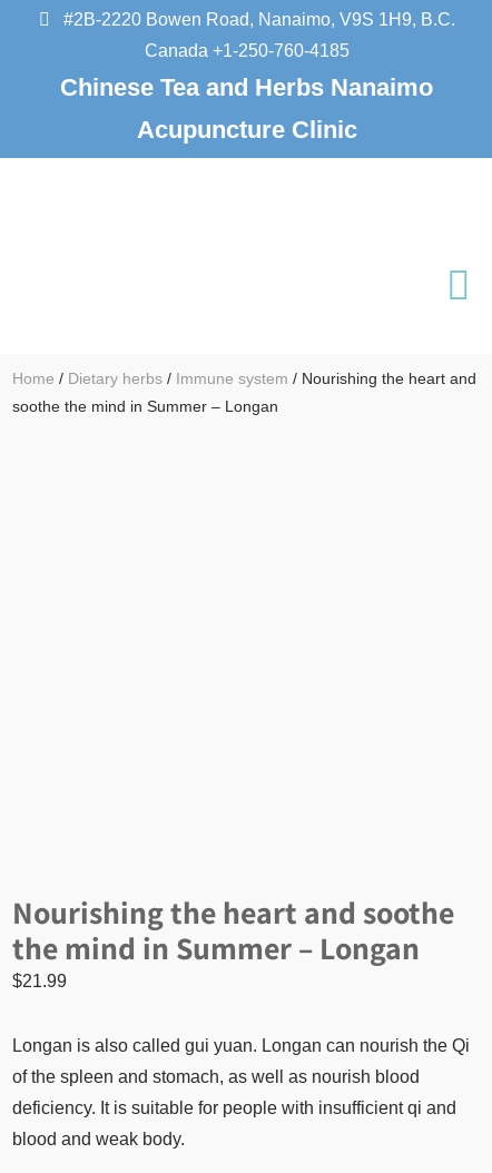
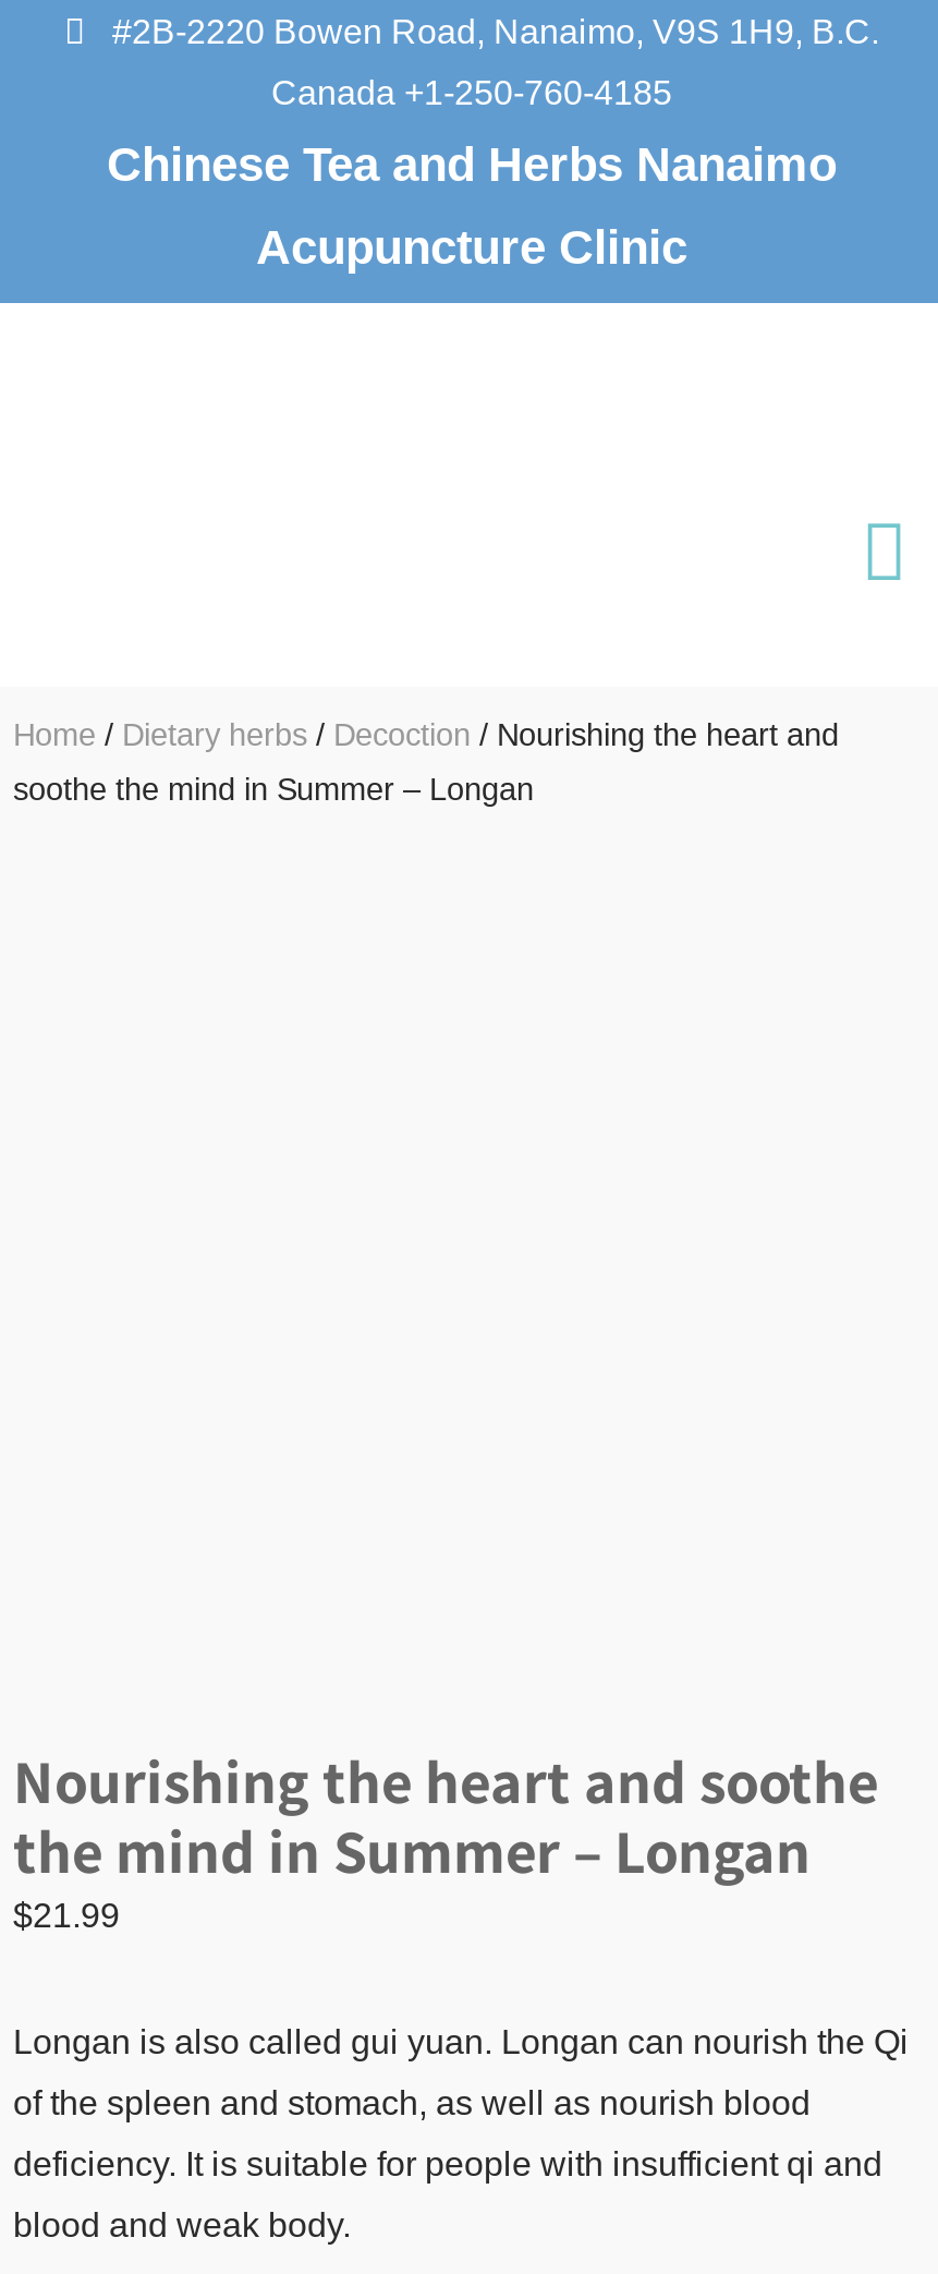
- Home / Dietary herbs / Immune system / Nourishing the heart and
+ Home / Dietary herbs / Decoction / Nourishing the heart and
